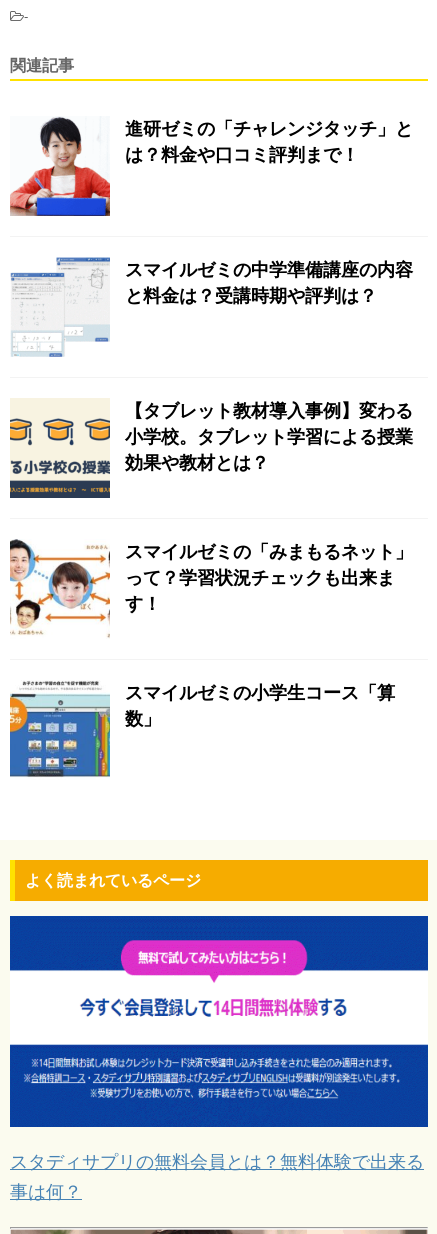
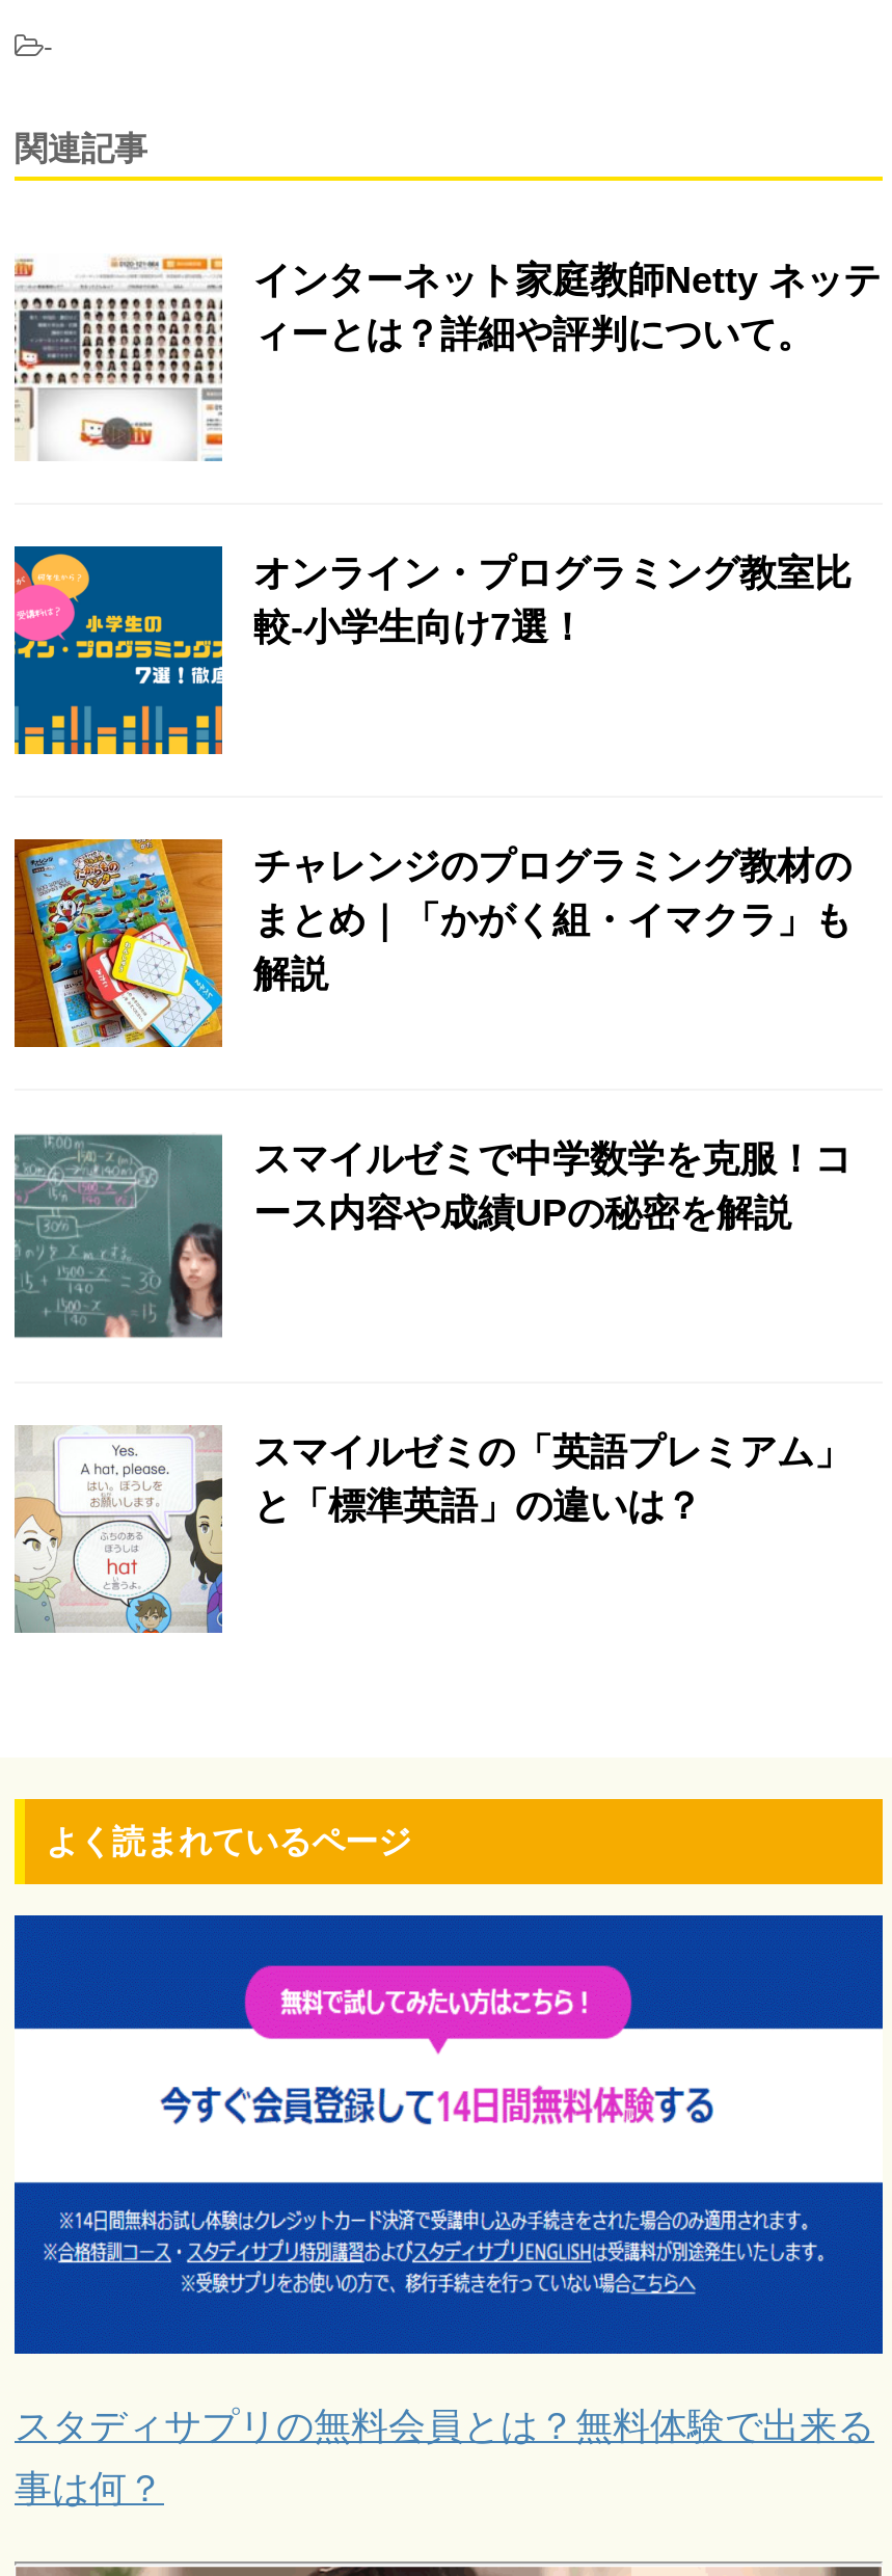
- [image]
- 進研ゼミの「チャレンジタッチ」と
- は？料金や口コミ評判まで！
+ [image]
+ インターネット家庭教師Netty ネッテ
+ ィーとは？詳細や評判について。

- [image]
- スマイルゼミの中学準備講座の内容
- と料金は？受講時期や評判は？
+ [image]
+ オンライン・プログラミング教室比
+ 較-小学生向け7選！

- [image]
- 【タブレット教材導入事例】変わる
- 小学校。タブレット学習による授業
- 効果や教材とは？
+ [image]
+ チャレンジのプログラミング教材の
+ まとめ｜「かがく組・イマクラ」も
+ 解説

- [image]
- スマイルゼミの「みまもるネット」
- って？学習状況チェックも出来ま
- す！
+ [image]
+ スマイルゼミで中学数学を克服！コ
+ ース内容や成績UPの秘密を解説

- [image]
- スマイルゼミの小学生コース「算
- 数」
+ [image]
+ スマイルゼミの「英語プレミアム」
+ と「標準英語」の違いは？
